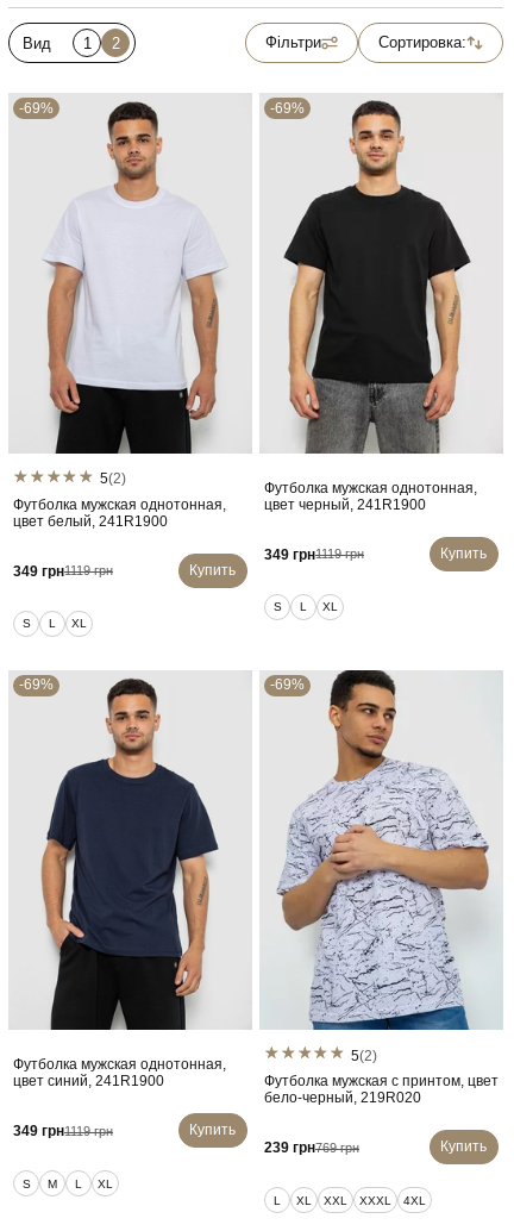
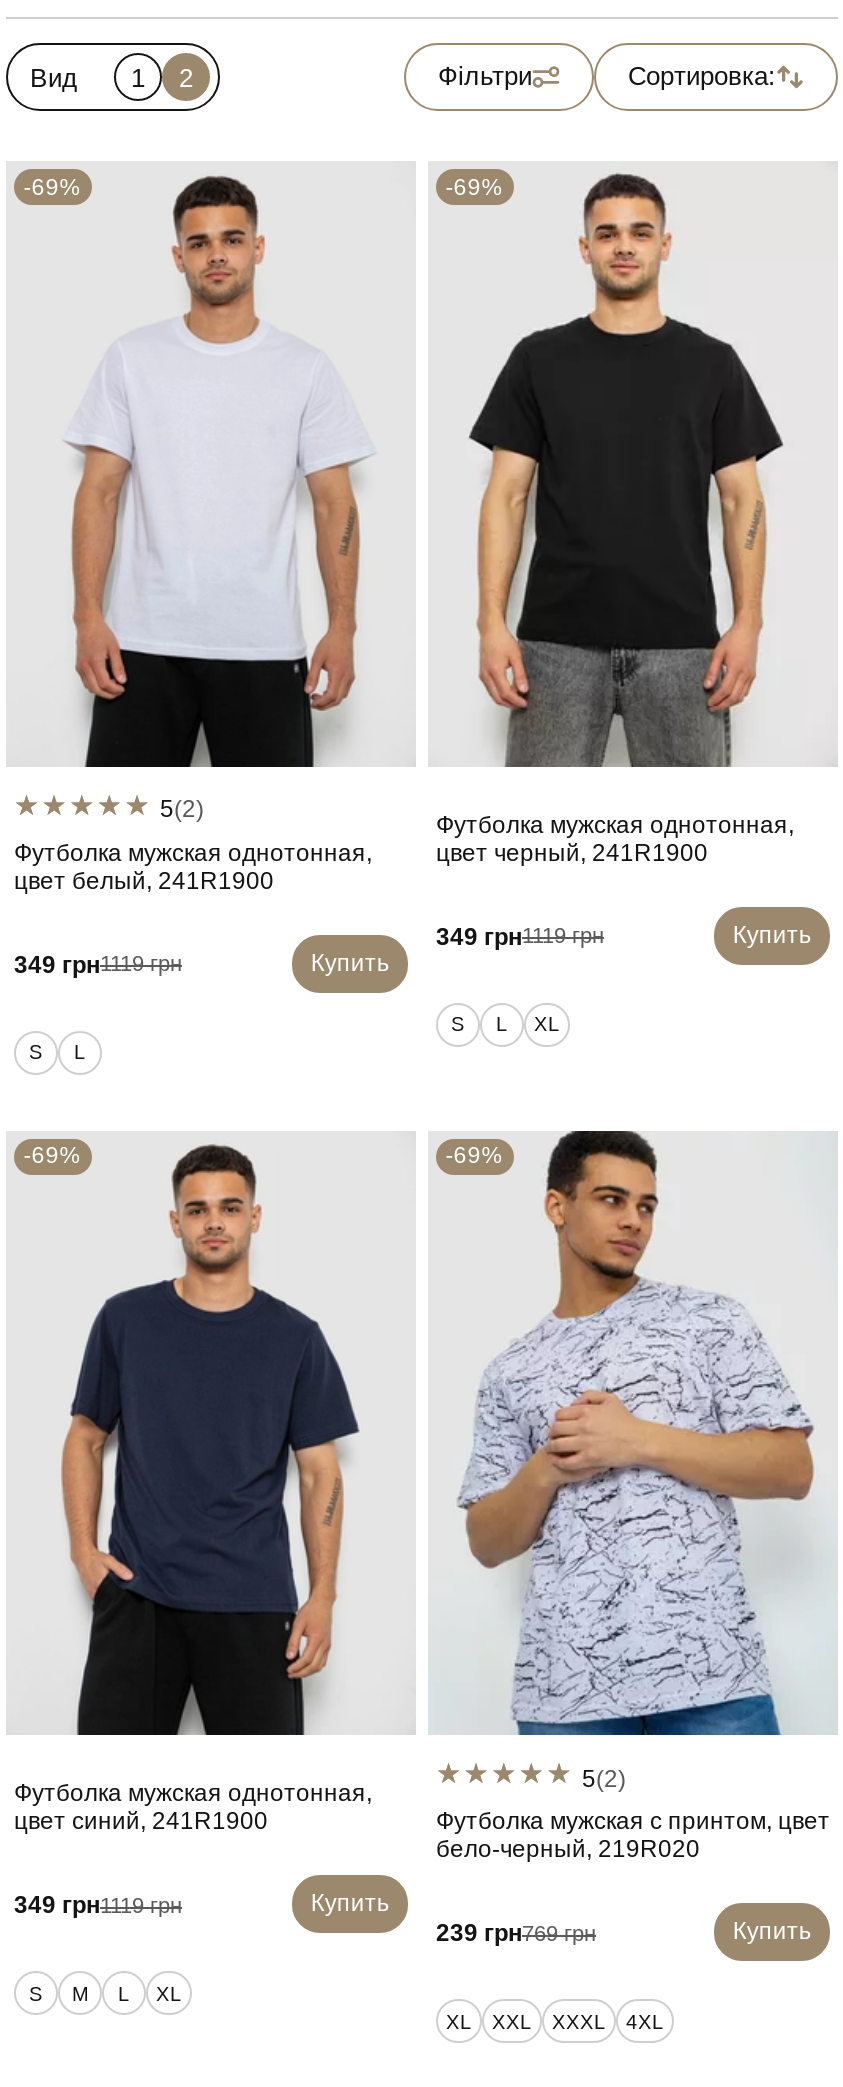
- XL

- L
